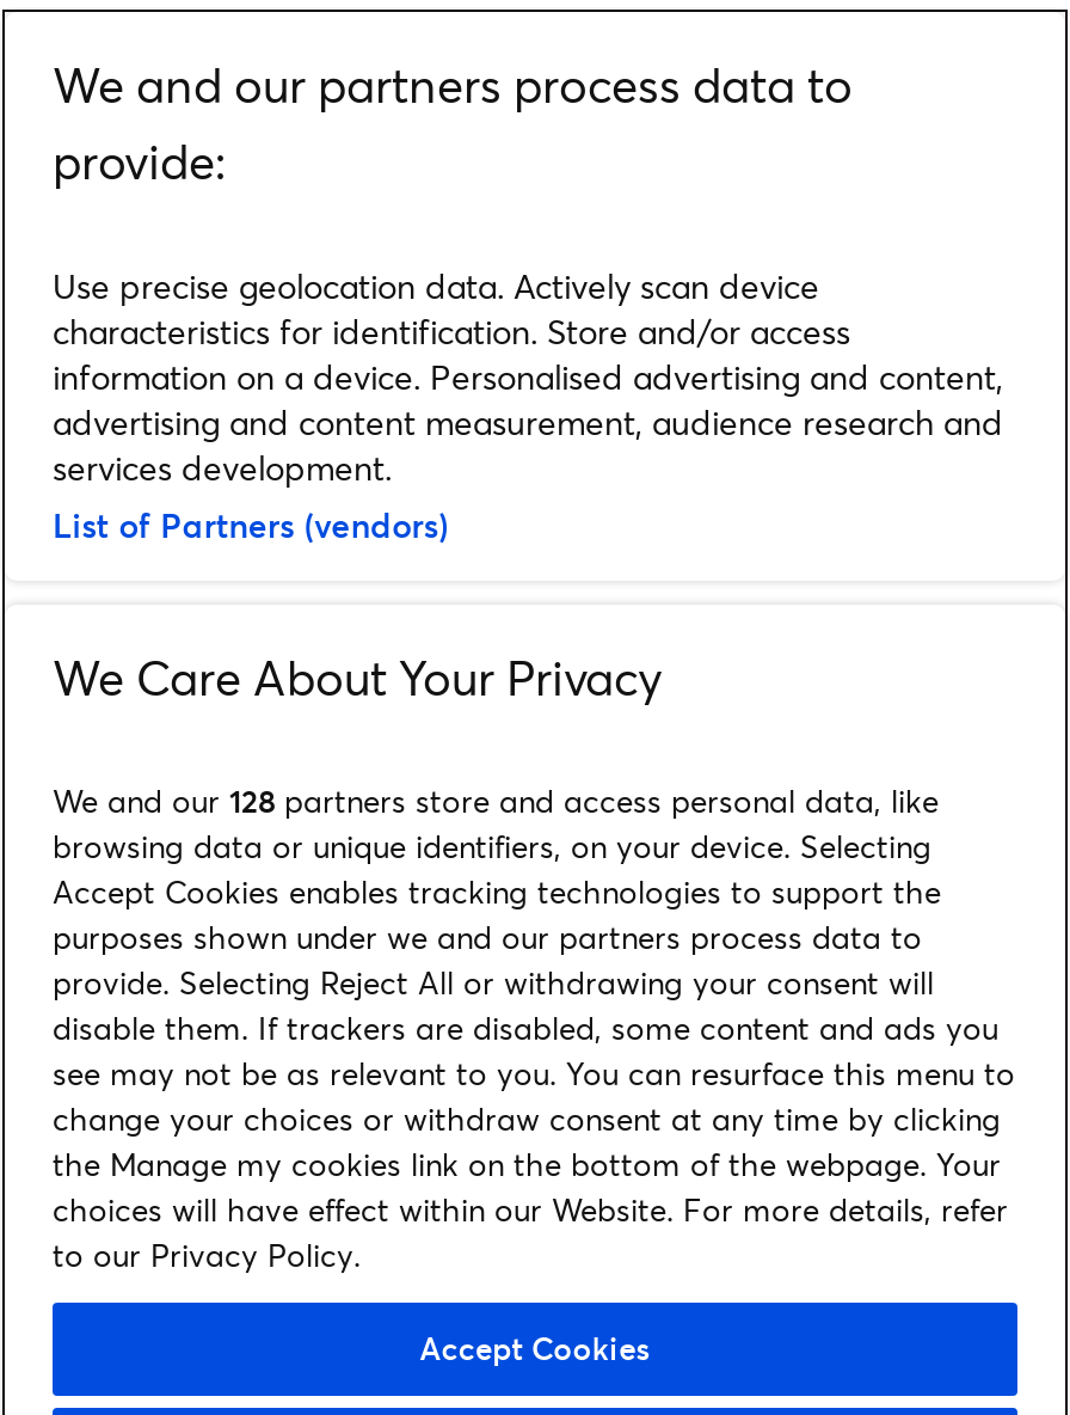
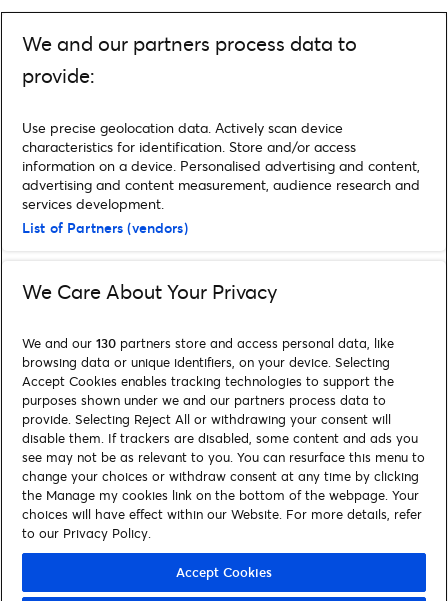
- We and our 128 partners store and access personal data, like
+ We and our 130 partners store and access personal data, like
